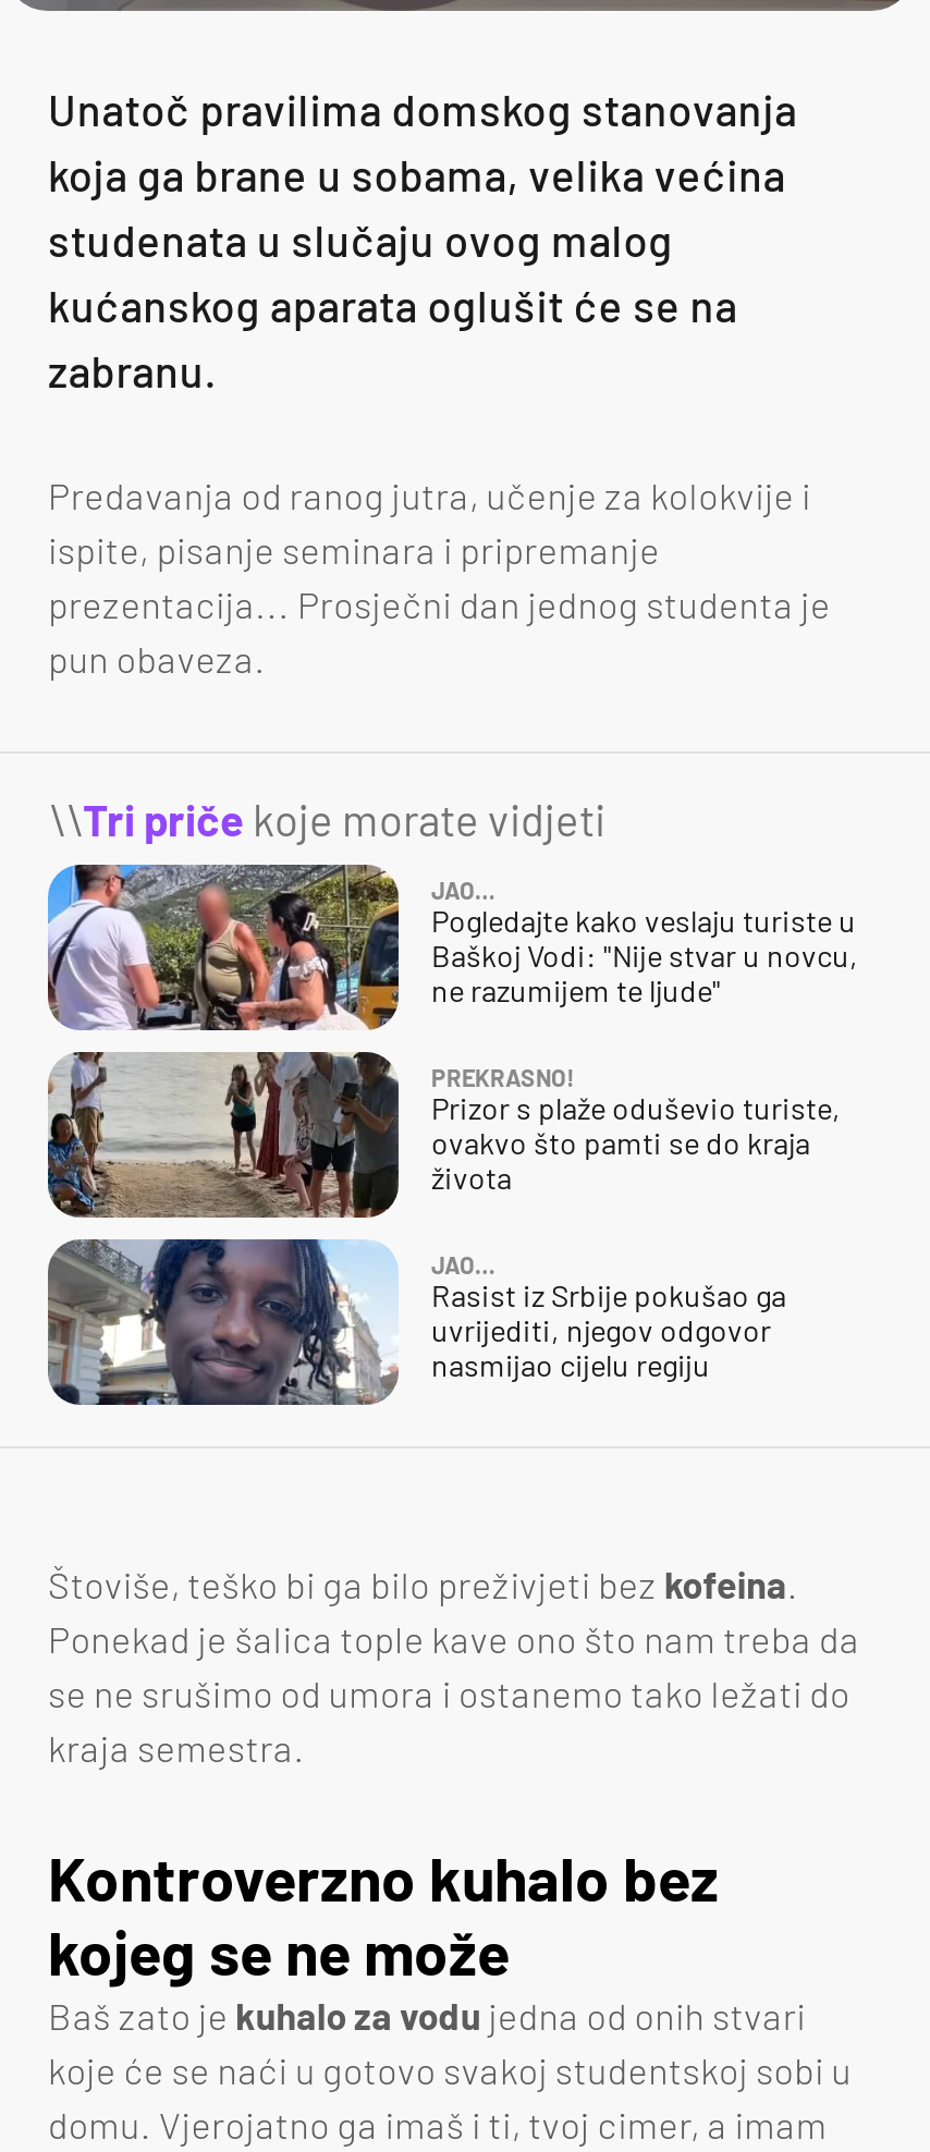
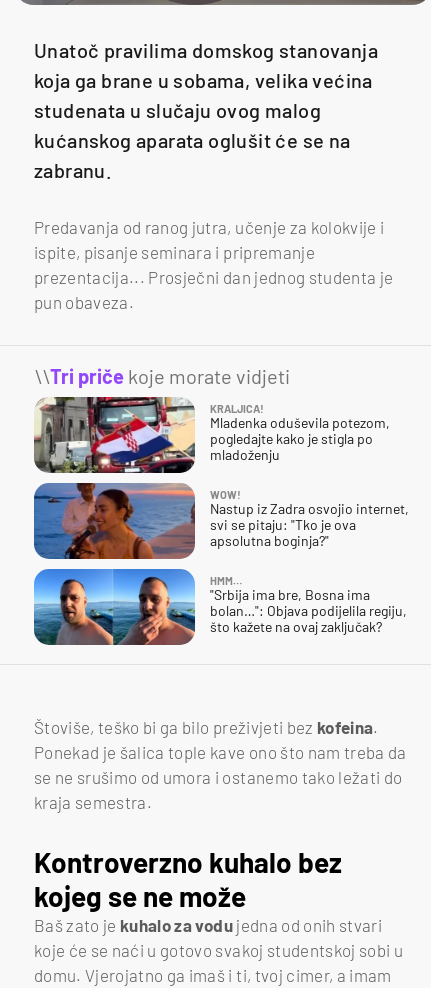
- [image]
- JAO…
- Pogledajte kako veslaju turiste u
- Baškoj Vodi: "Nije stvar u novcu,
- ne razumijem te ljude"
+ [image]
+ KRALJICA!
+ Mladenka oduševila potezom,
+ pogledajte kako je stigla po
+ mladoženju

- [image]
- PREKRASNO!
- Prizor s plaže oduševio turiste,
- ovakvo što pamti se do kraja
- života
+ [image]
+ WOW!
+ Nastup iz Zadra osvojio internet,
+ svi se pitaju: "Tko je ova
+ apsolutna boginja?"

- [image]
- JAO…
- Rasist iz Srbije pokušao ga
- uvrijediti, njegov odgovor
- nasmijao cijelu regiju
+ [image]
+ HMM…
+ "Srbija ima bre, Bosna ima
+ bolan…": Objava podijelila regiju,
+ što kažete na ovaj zaključak?
